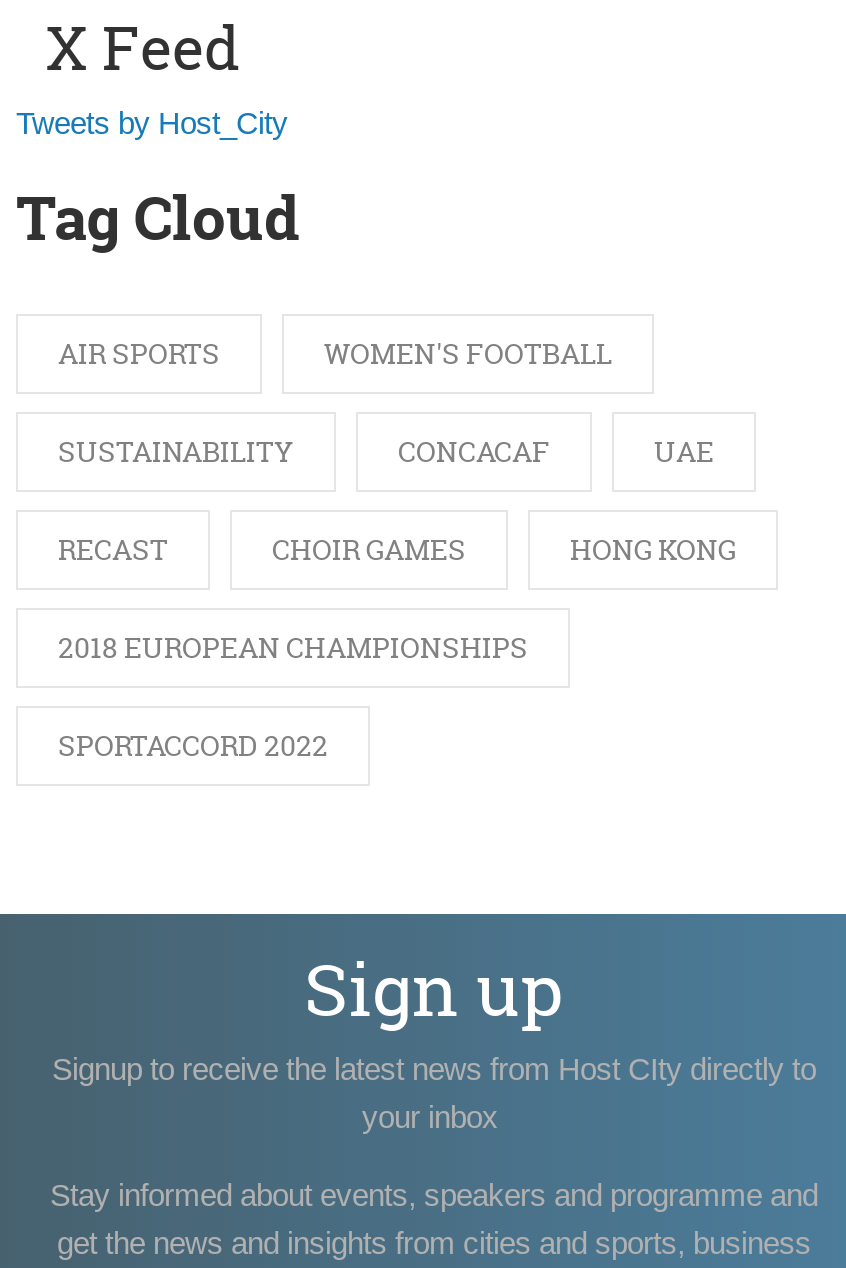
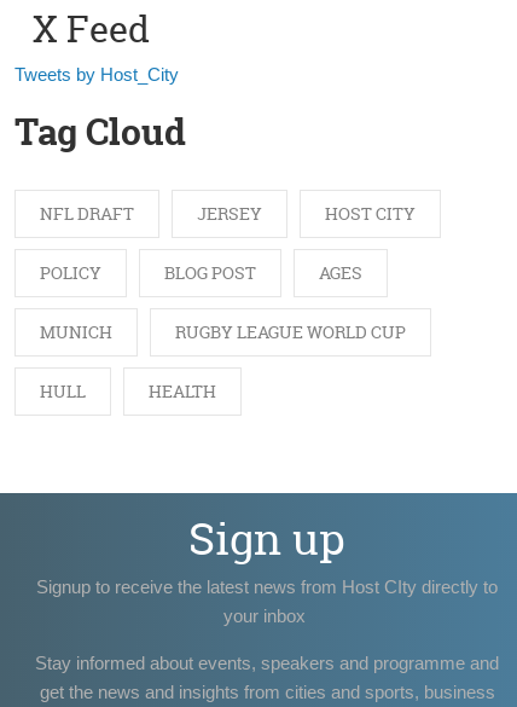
- AIR SPORTS
- WOMEN'S FOOTBALL
- SUSTAINABILITY
- CONCACAF
- UAE
- RECAST
- CHOIR GAMES
- HONG KONG
- 2018 EUROPEAN CHAMPIONSHIPS
- SPORTACCORD 2022
+ NFL DRAFT
+ JERSEY
+ HOST CITY
+ POLICY
+ BLOG POST
+ AGES
+ MUNICH
+ RUGBY LEAGUE WORLD CUP
+ HULL
+ HEALTH
